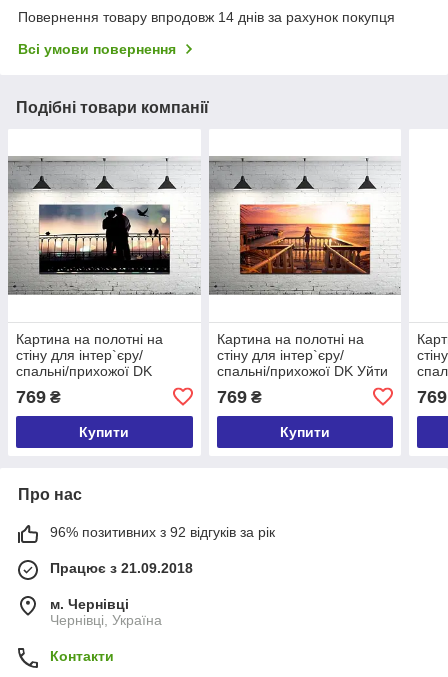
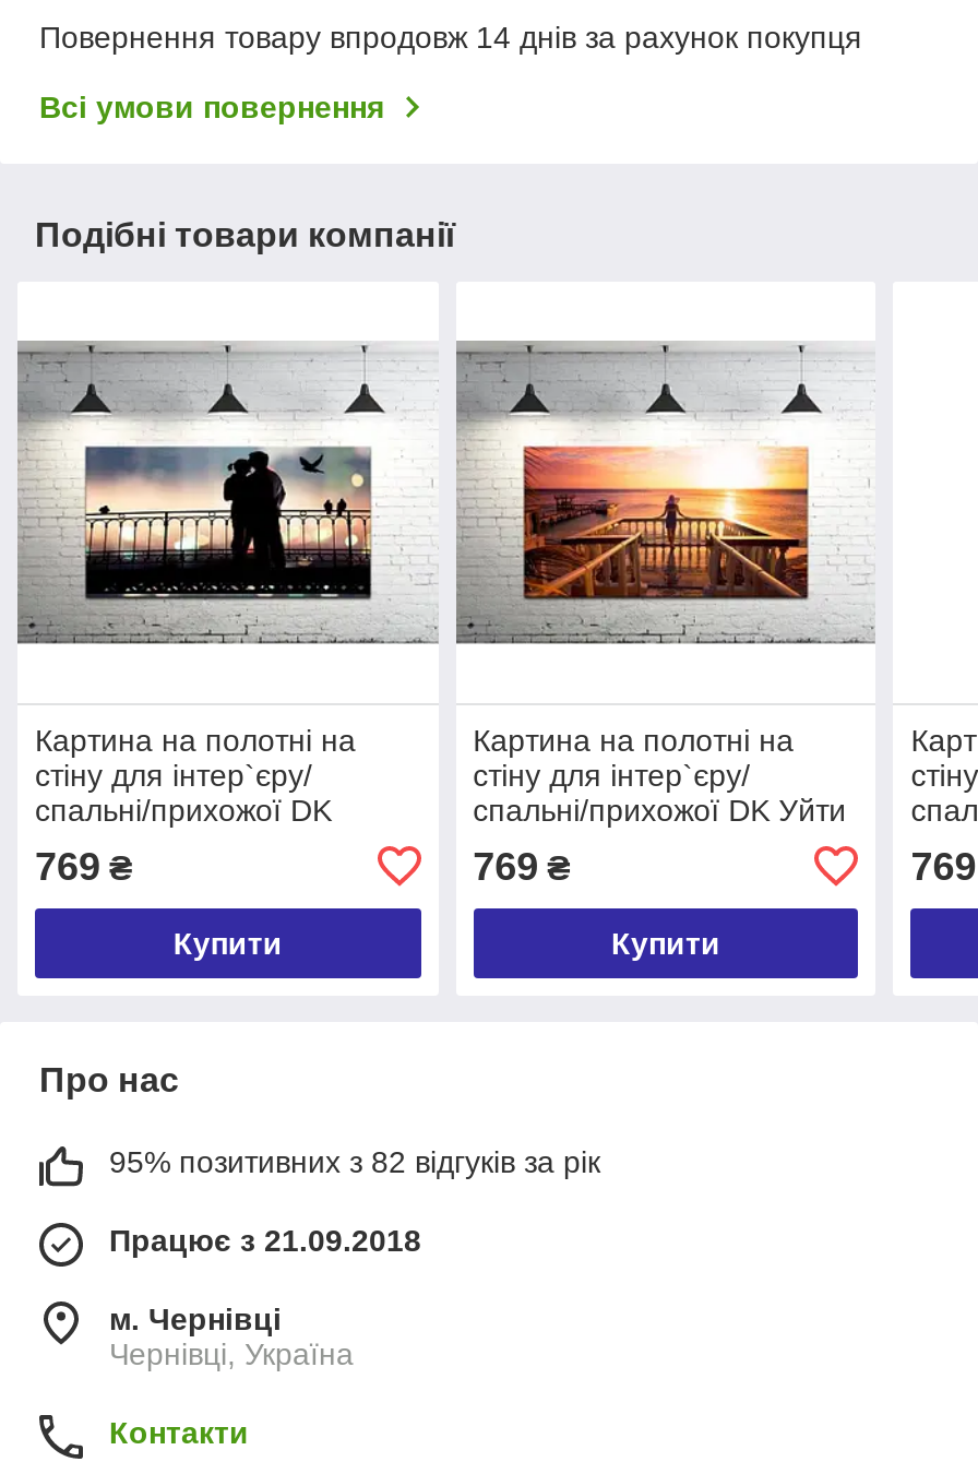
- 96% позитивних з 92 відгуків за рік
+ 95% позитивних з 82 відгуків за рік
